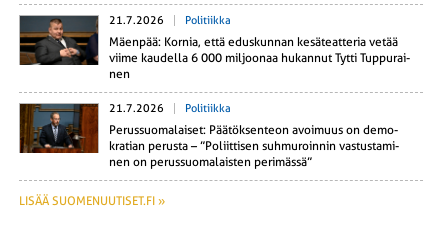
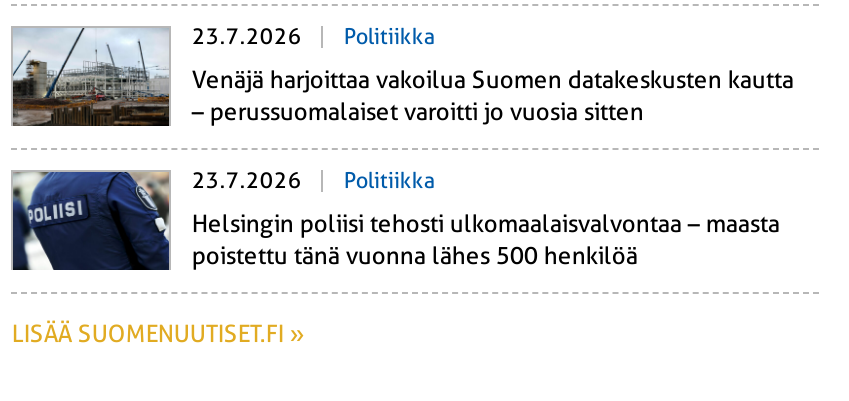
- [image]
- 21.7.2026 Politiikka
+ [image]
+ 23.7.2026 Politiikka

- Mäenpää: Kornia, että eduskunnan kesäteatteria vetää
- viime kaudella 6 000 miljoonaa hukannut Tytti Tuppurai
- nen
+ Venäjä harjoittaa vakoilua Suomen datakeskusten kautta
+ – perussuomalaiset varoitti jo vuosia sitten

- [image]
- 21.7.2026 Politiikka
+ [image]
+ 23.7.2026 Politiikka

- Perussuomalaiset: Päätöksenteon avoimuus on demo
- kratian perusta – ”Poliittisen suhmuroinnin vastustami
- nen on perussuomalaisten perimässä”
+ Helsingin poliisi tehosti ulkomaalaisvalvontaa – maasta
+ poistettu tänä vuonna lähes 500 henkilöä
